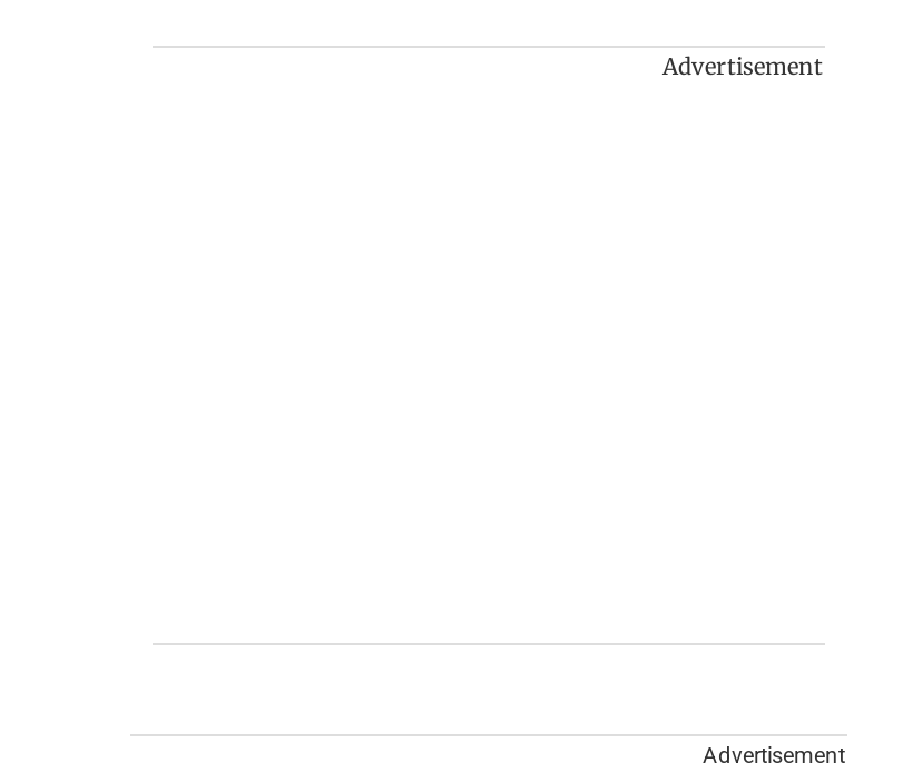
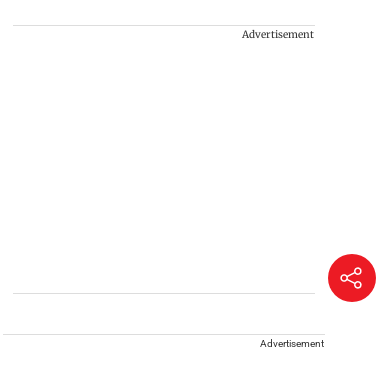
+ [image]
